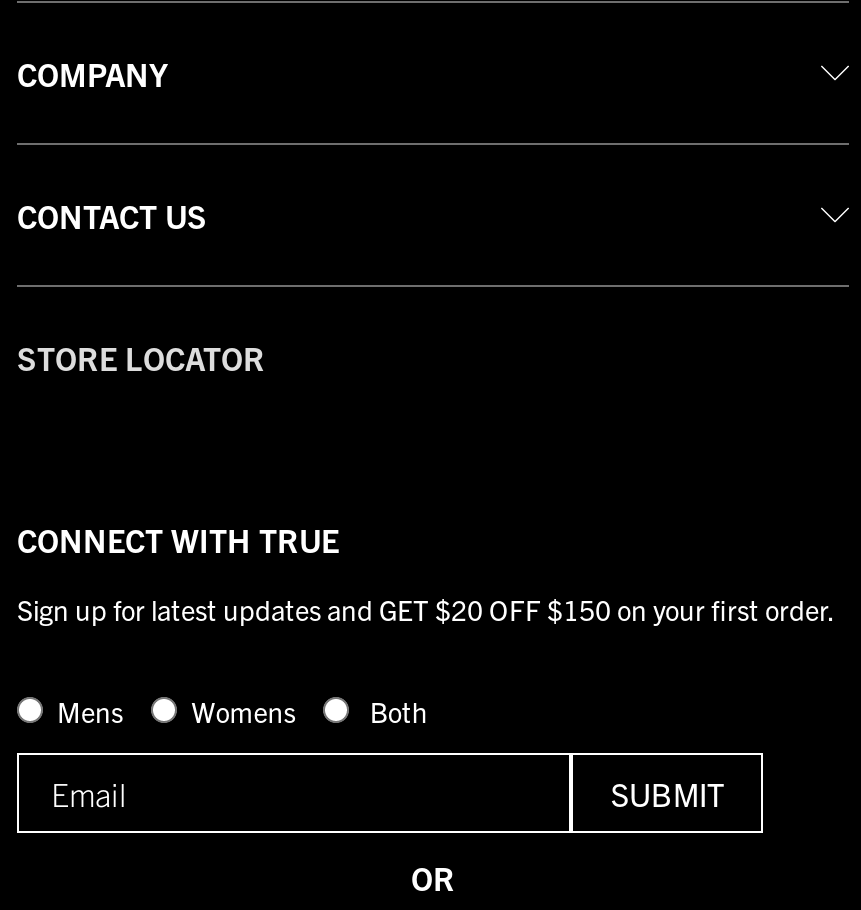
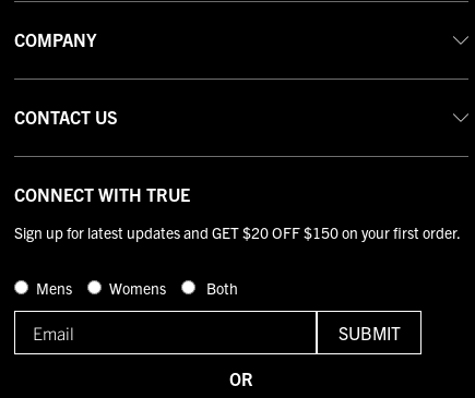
- STORE LOCATOR
